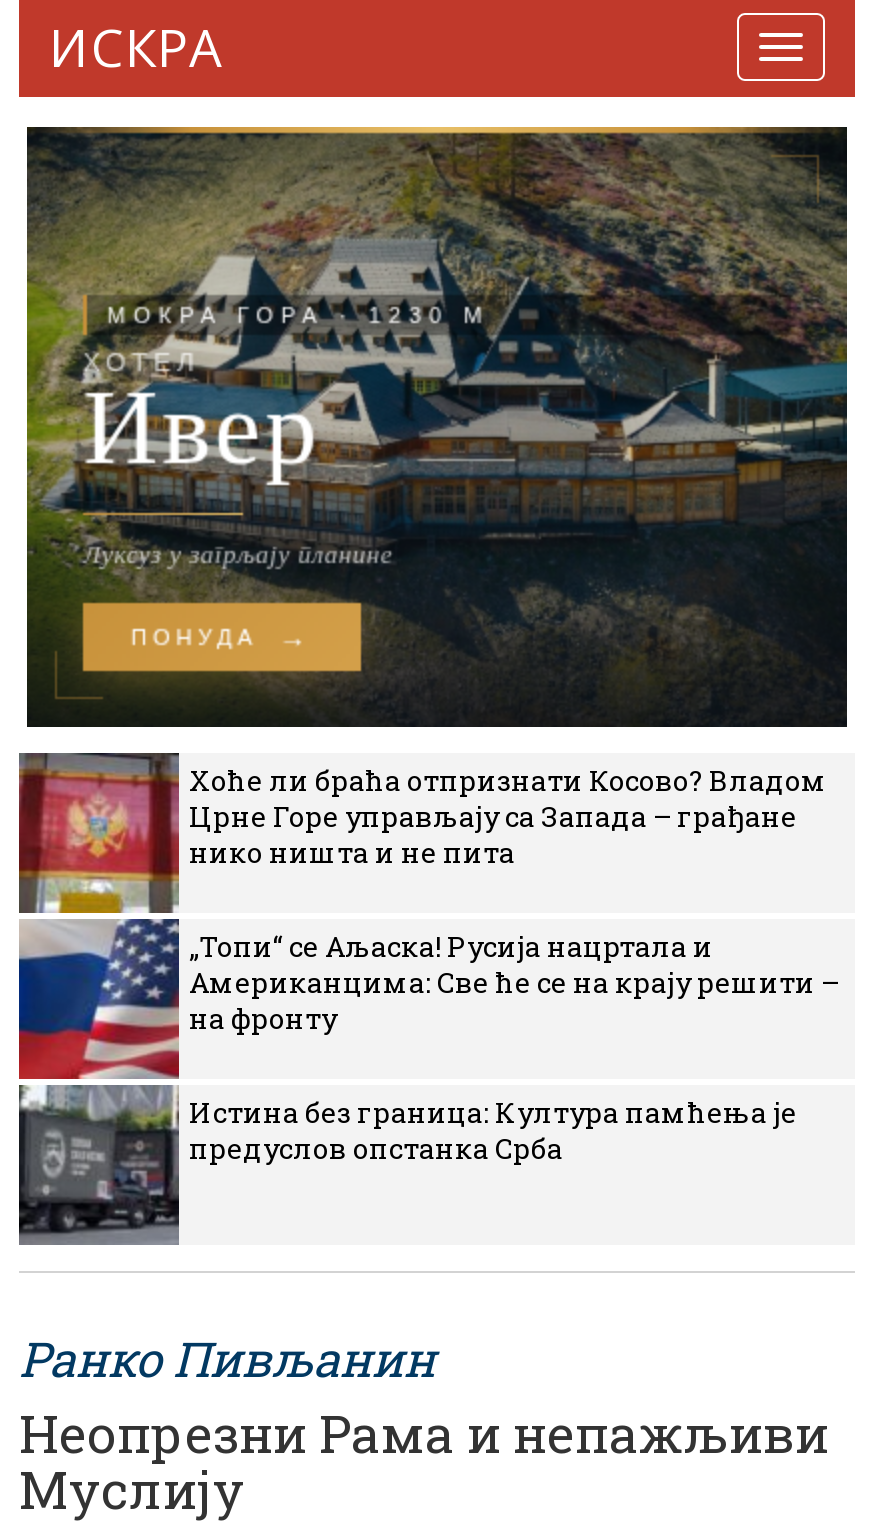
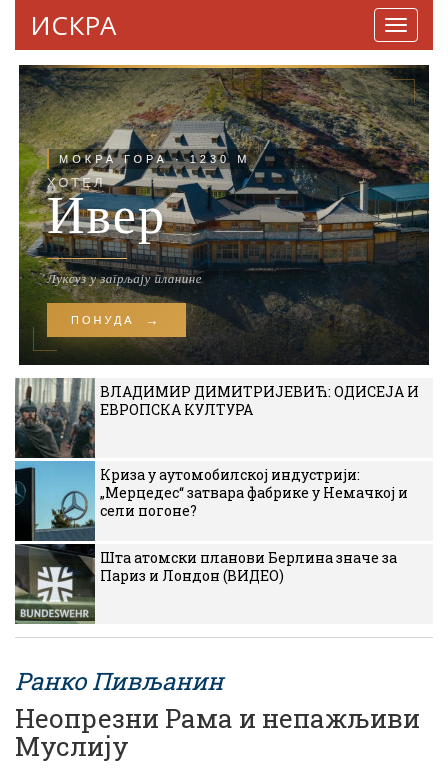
- [image]
- Хоће ли браћа отпризнати Косово? Владом
- Црне Горе управљају са Запада – грађане
- нико ништа и не пита
+ [image]
+ ВЛАДИМИР ДИМИТРИЈЕВИЋ: ОДИСЕЈА И
+ ЕВРОПСКА КУЛТУРА

- „Топи“ се Аљаска! Русија нацртала и
- Американцима: Све ће се на крају решити –
- на фронту
+ Криза у аутомобилској индустрији:
+ „Мерцедес“ затвара фабрике у Немачкој и
+ сели погоне?

- Истина без граница: Култура памћења је
- предуслов опстанка Срба
+ Шта атомски планови Берлина значе за
+ Париз и Лондон (ВИДЕО)
